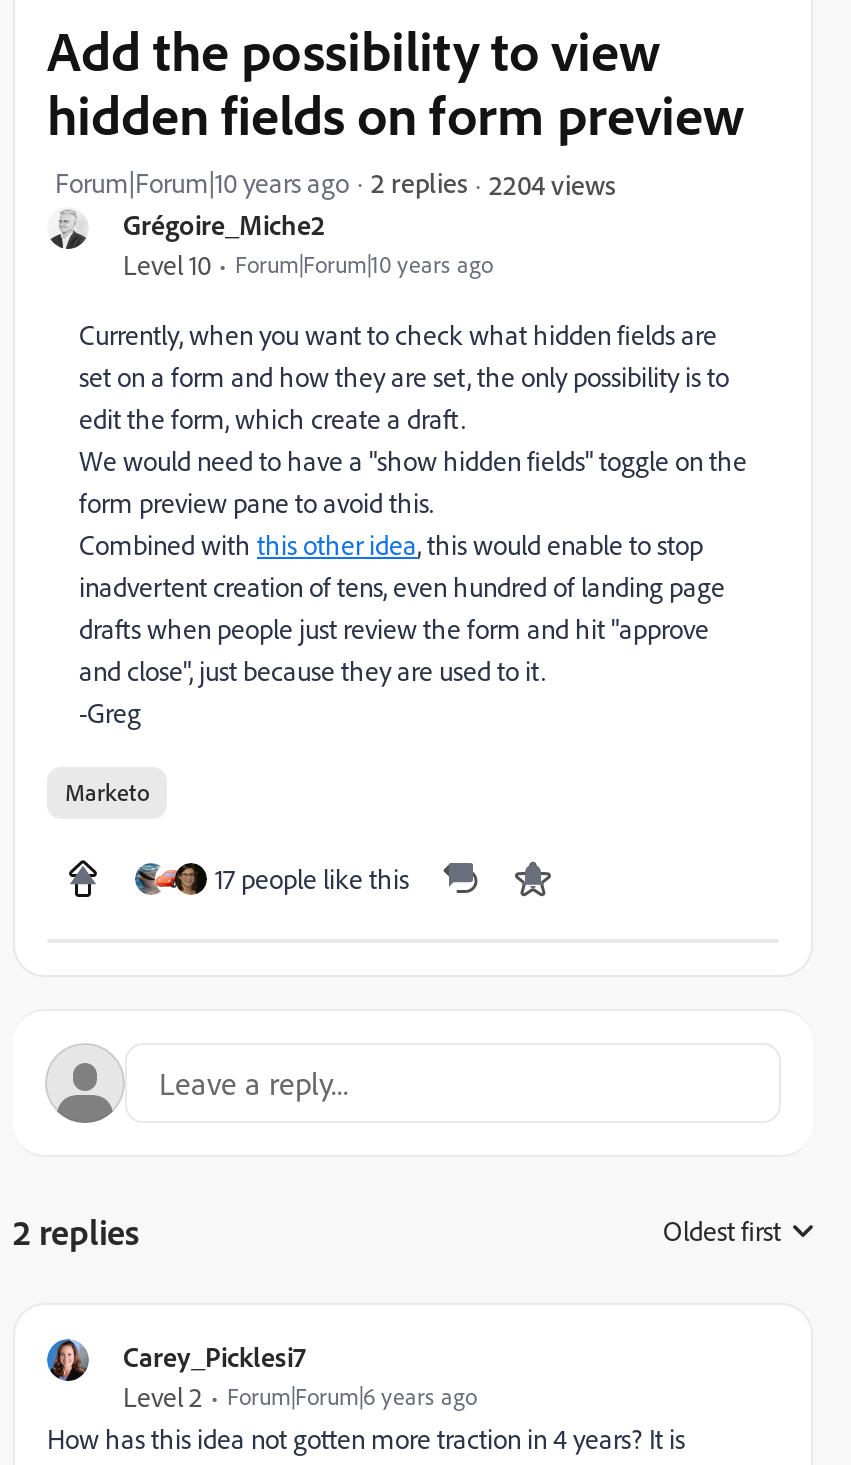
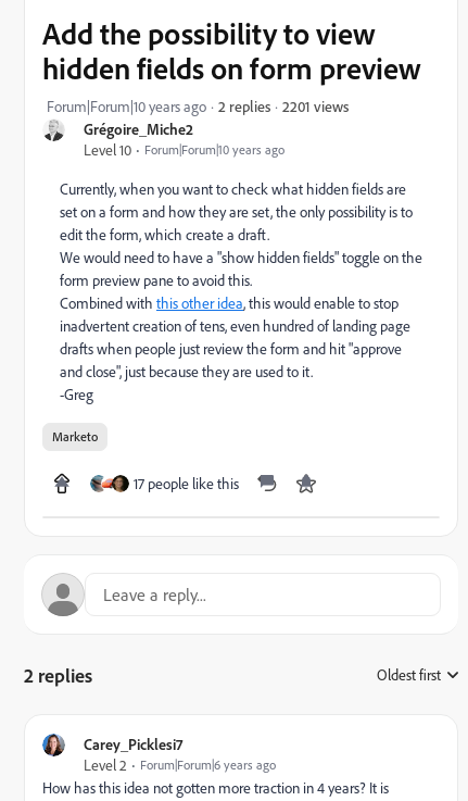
- 2204 views
+ 2201 views
